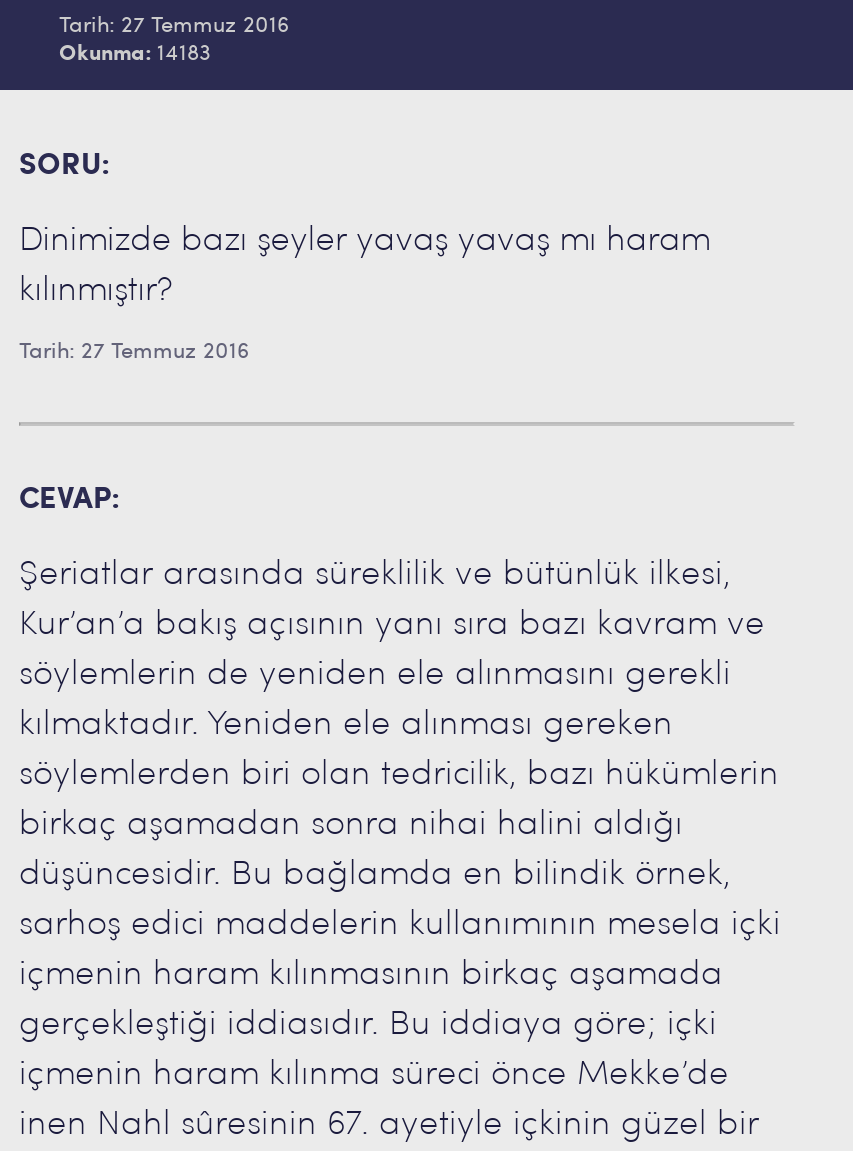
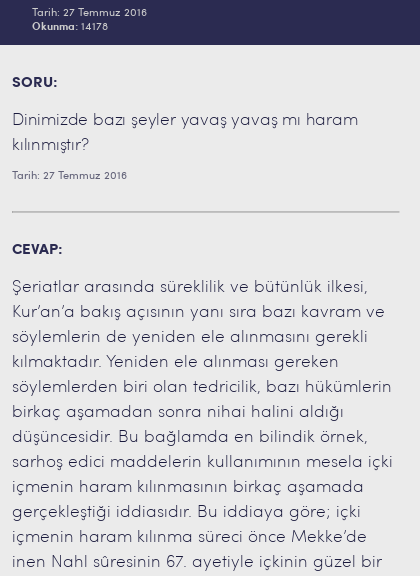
- Okunma: 14183
+ Okunma: 14178
